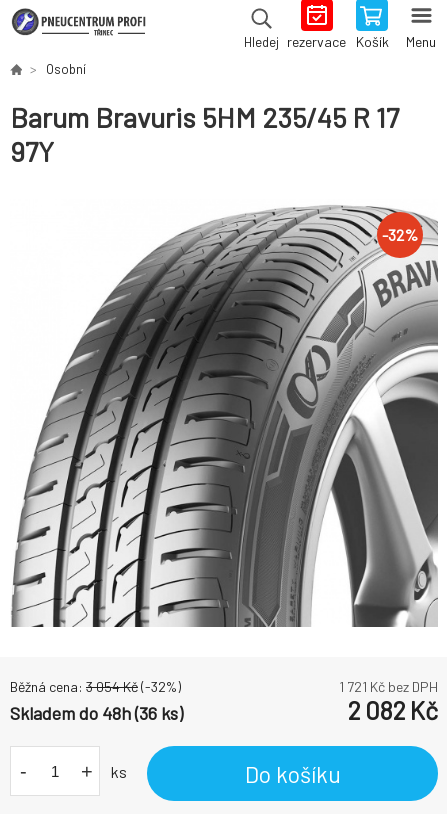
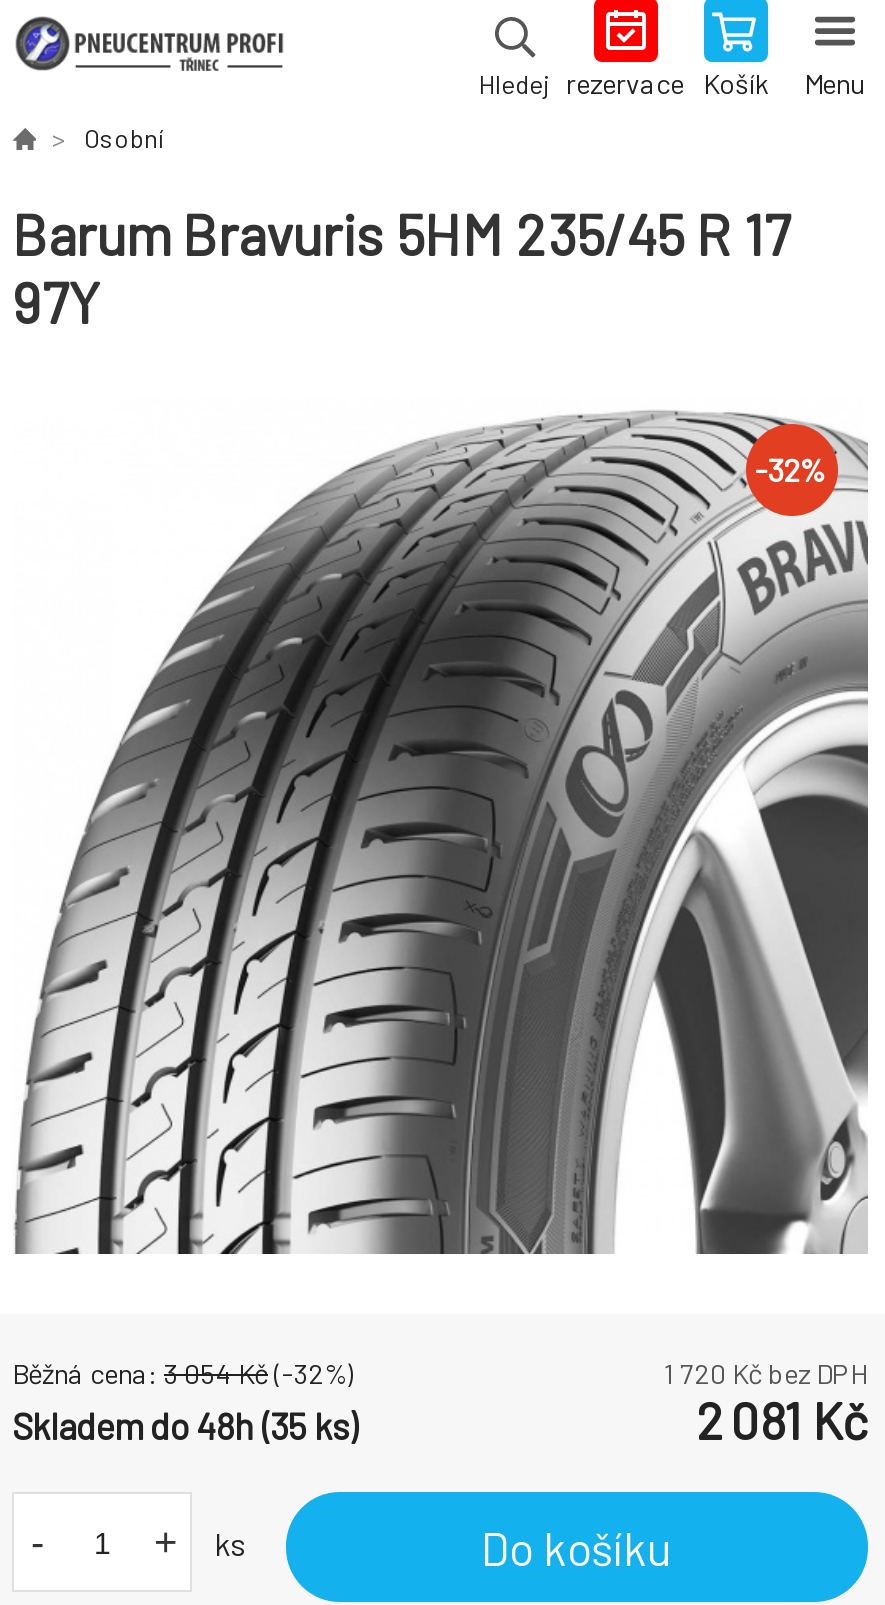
- 1 721 Kč bez DPH
+ 1 720 Kč bez DPH

- 2 082 Kč
+ 2 081 Kč

- Skladem do 48h (36 ks)
+ Skladem do 48h (35 ks)
